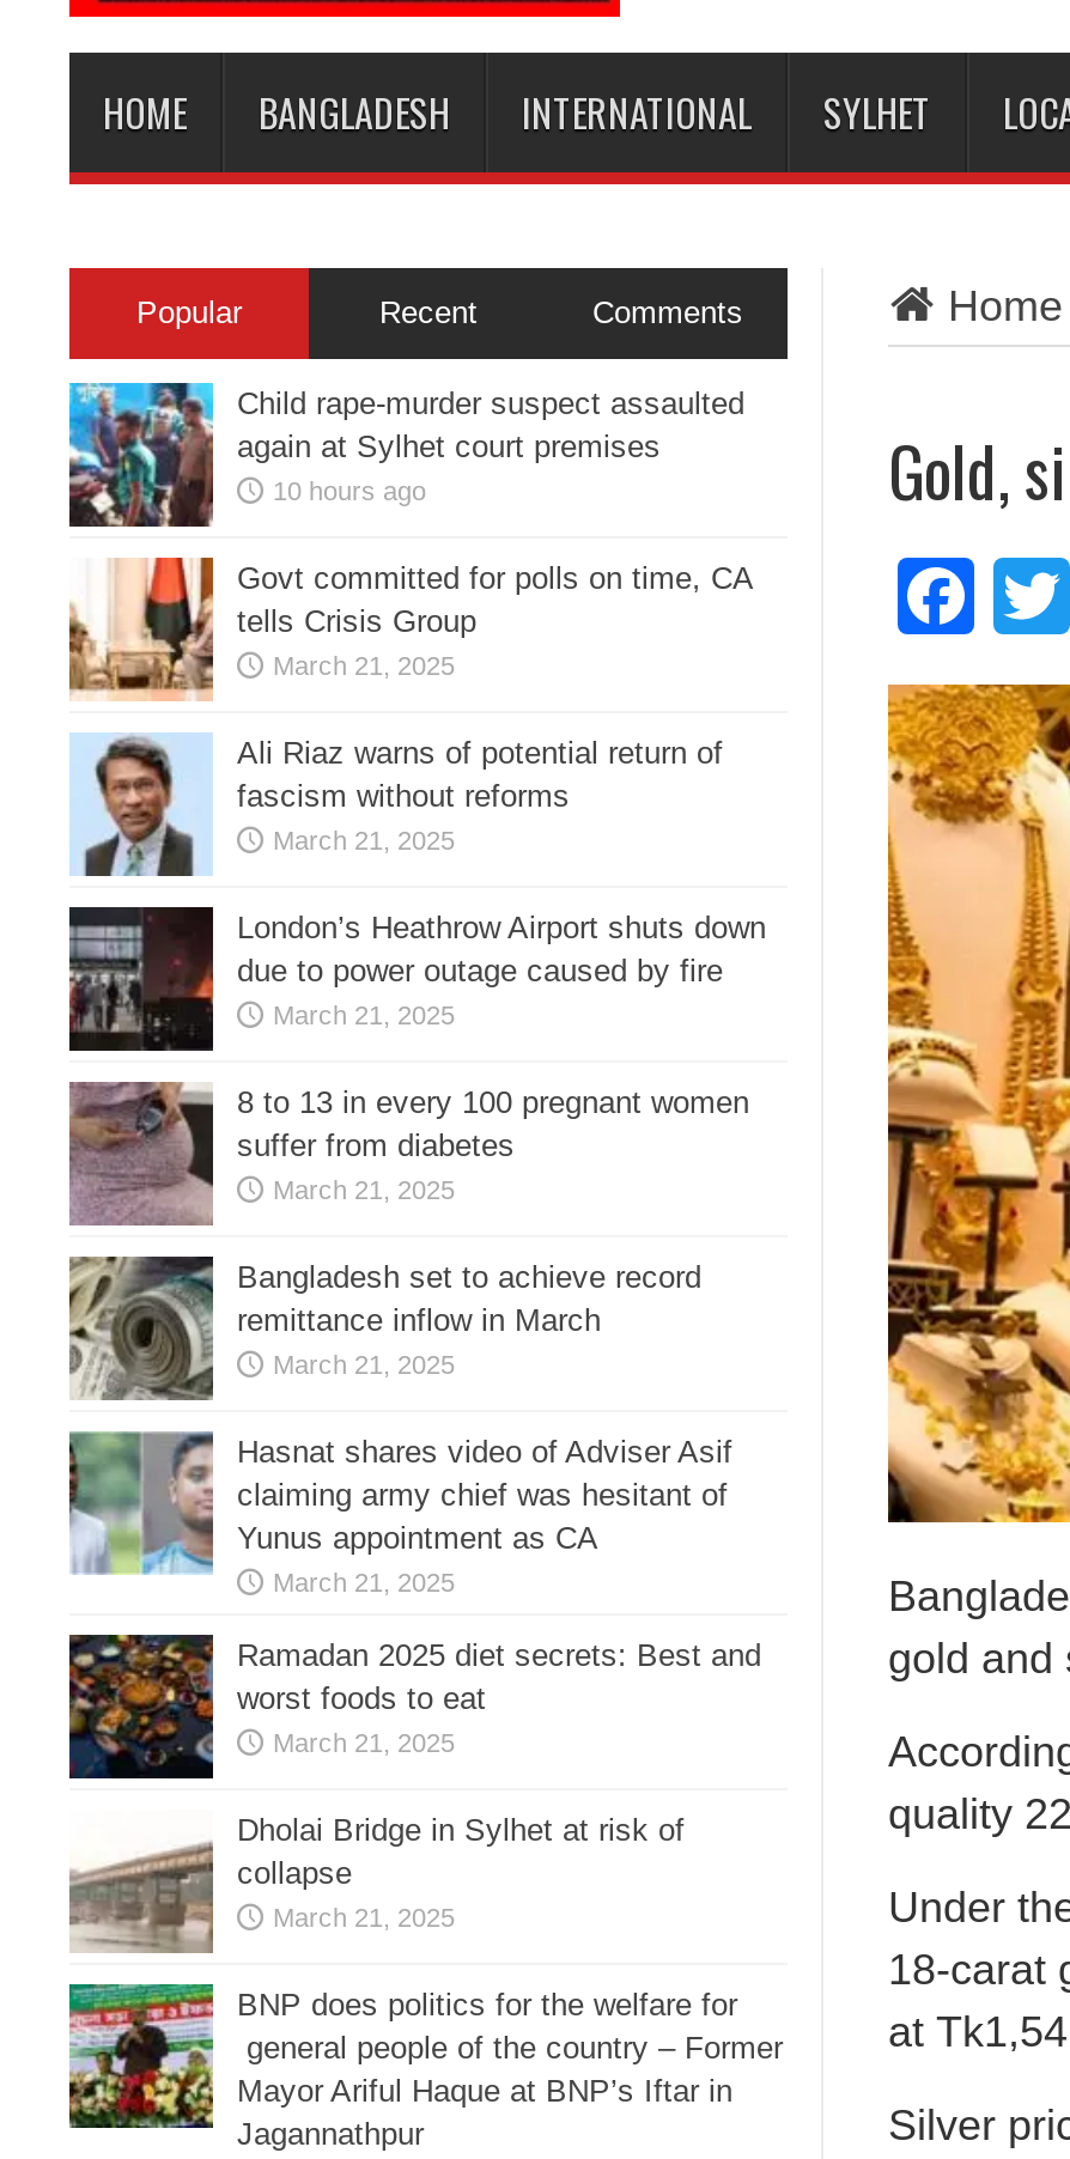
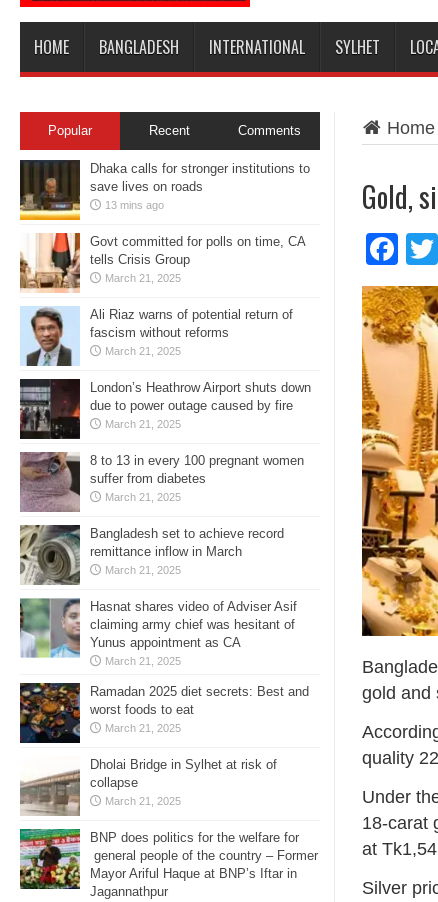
- [image]
- Child rape-murder suspect assaulted
- again at Sylhet court premises
- 10 hours ago
+ [image]
+ Dhaka calls for stronger institutions to
+ save lives on roads
+ 13 mins ago
